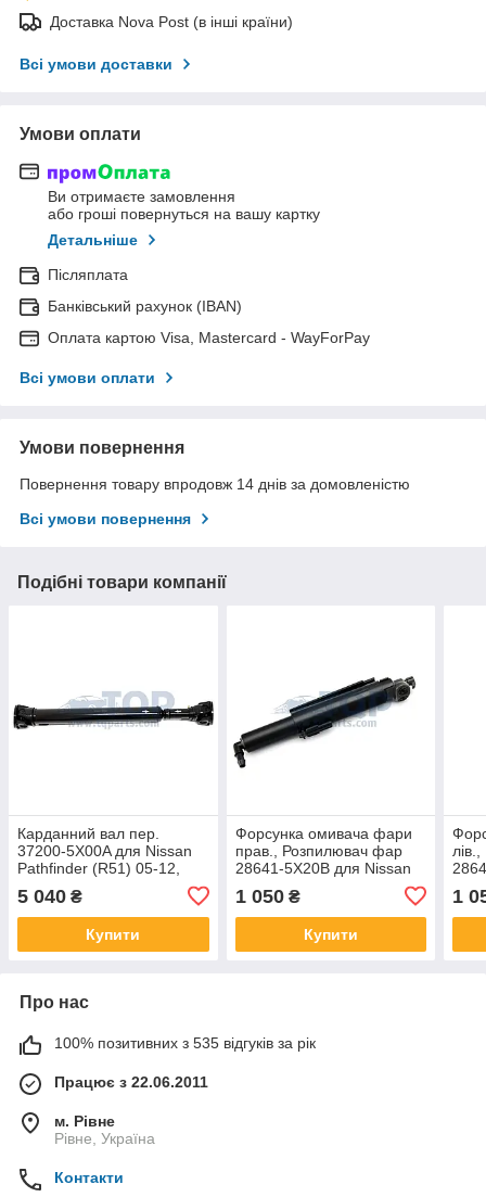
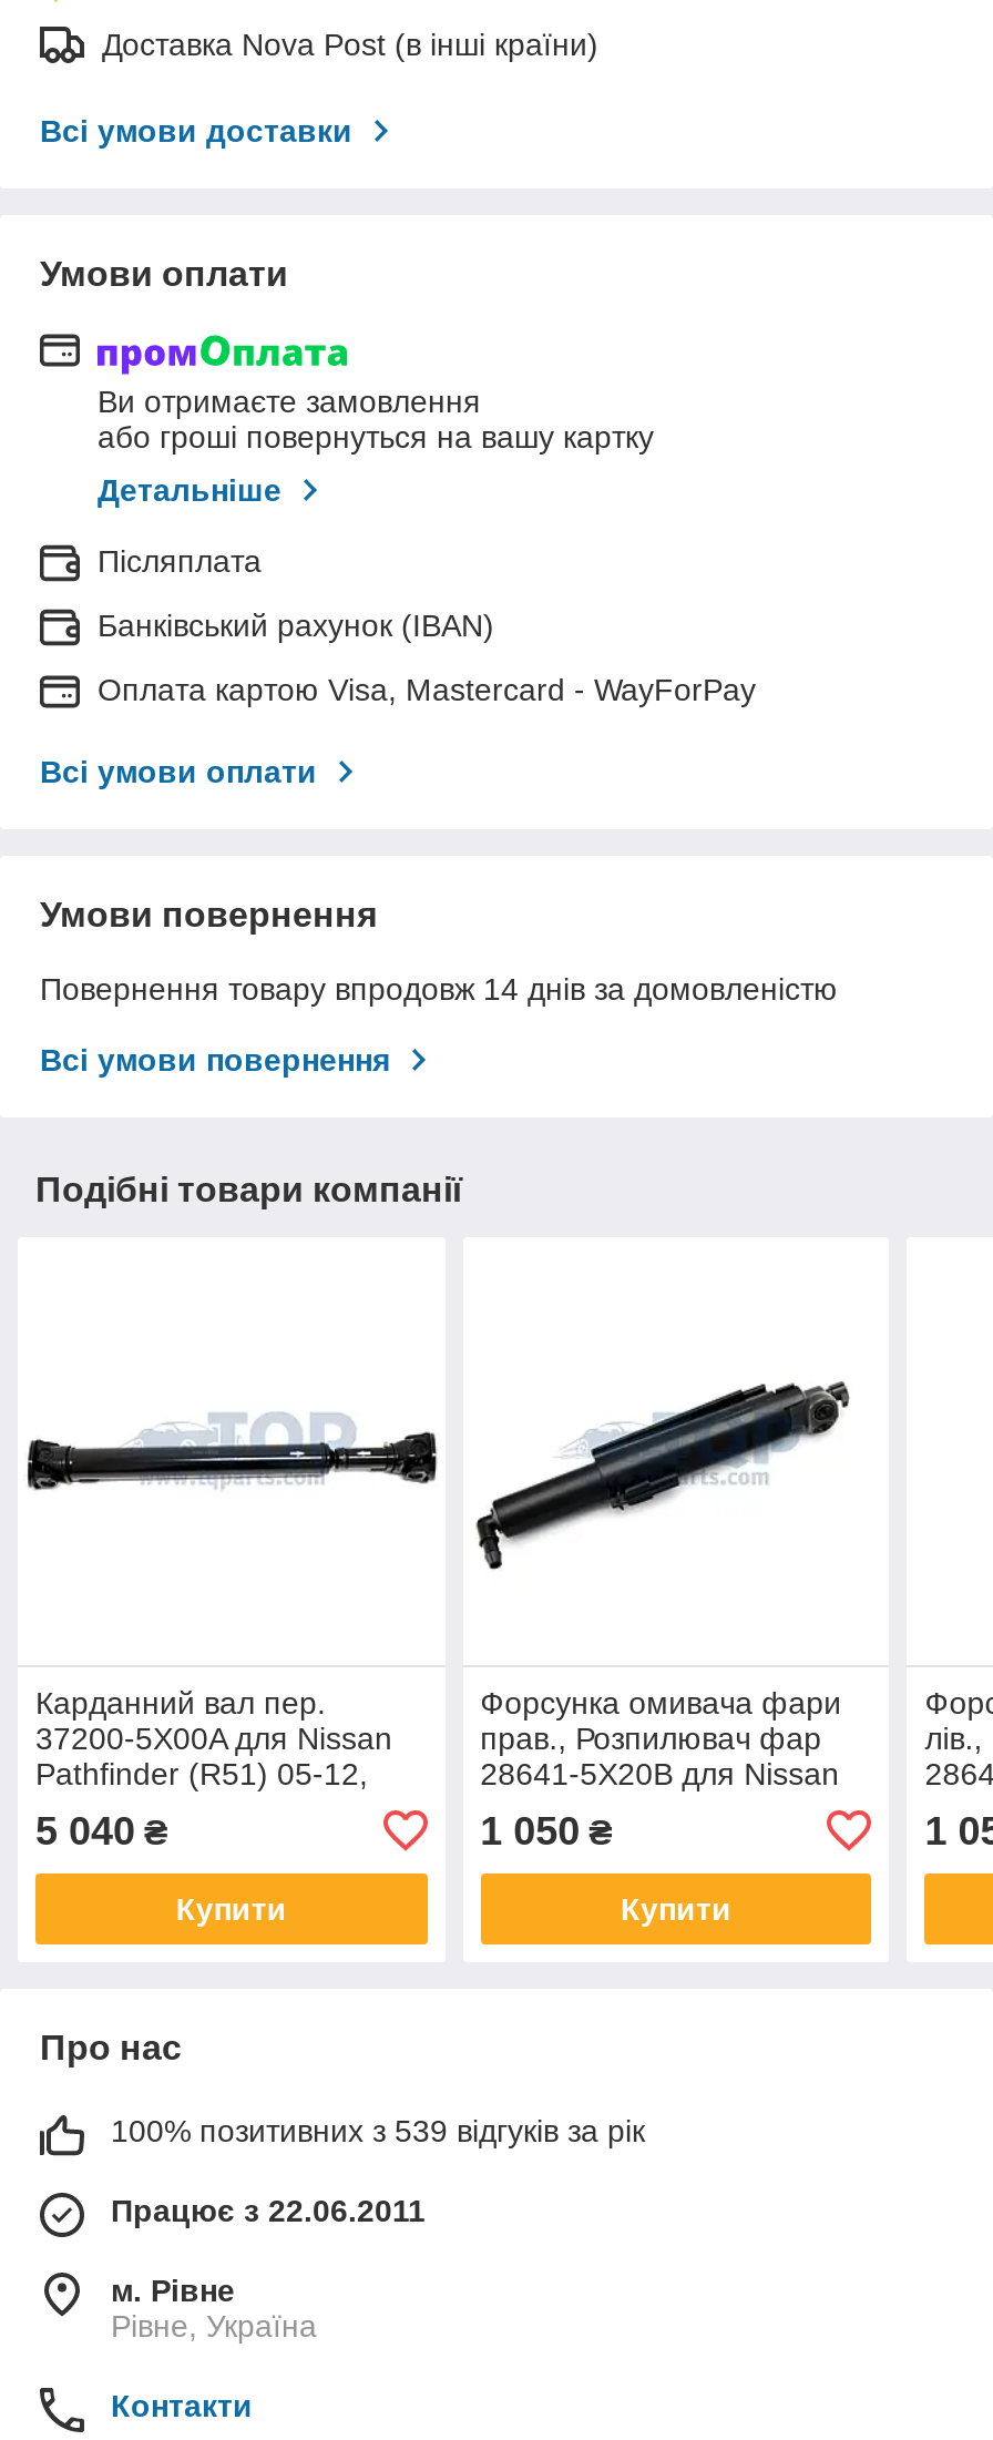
- 100% позитивних з 535 відгуків за рік
+ 100% позитивних з 539 відгуків за рік
